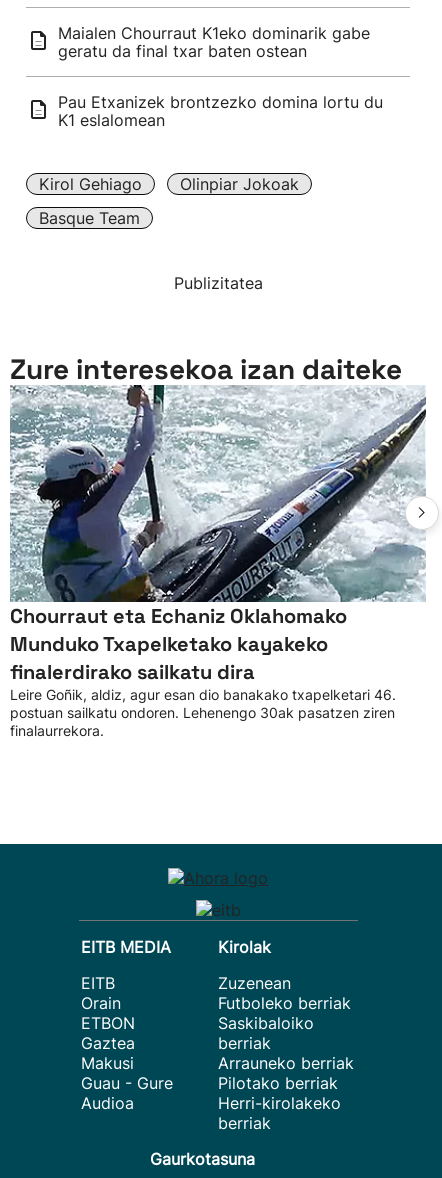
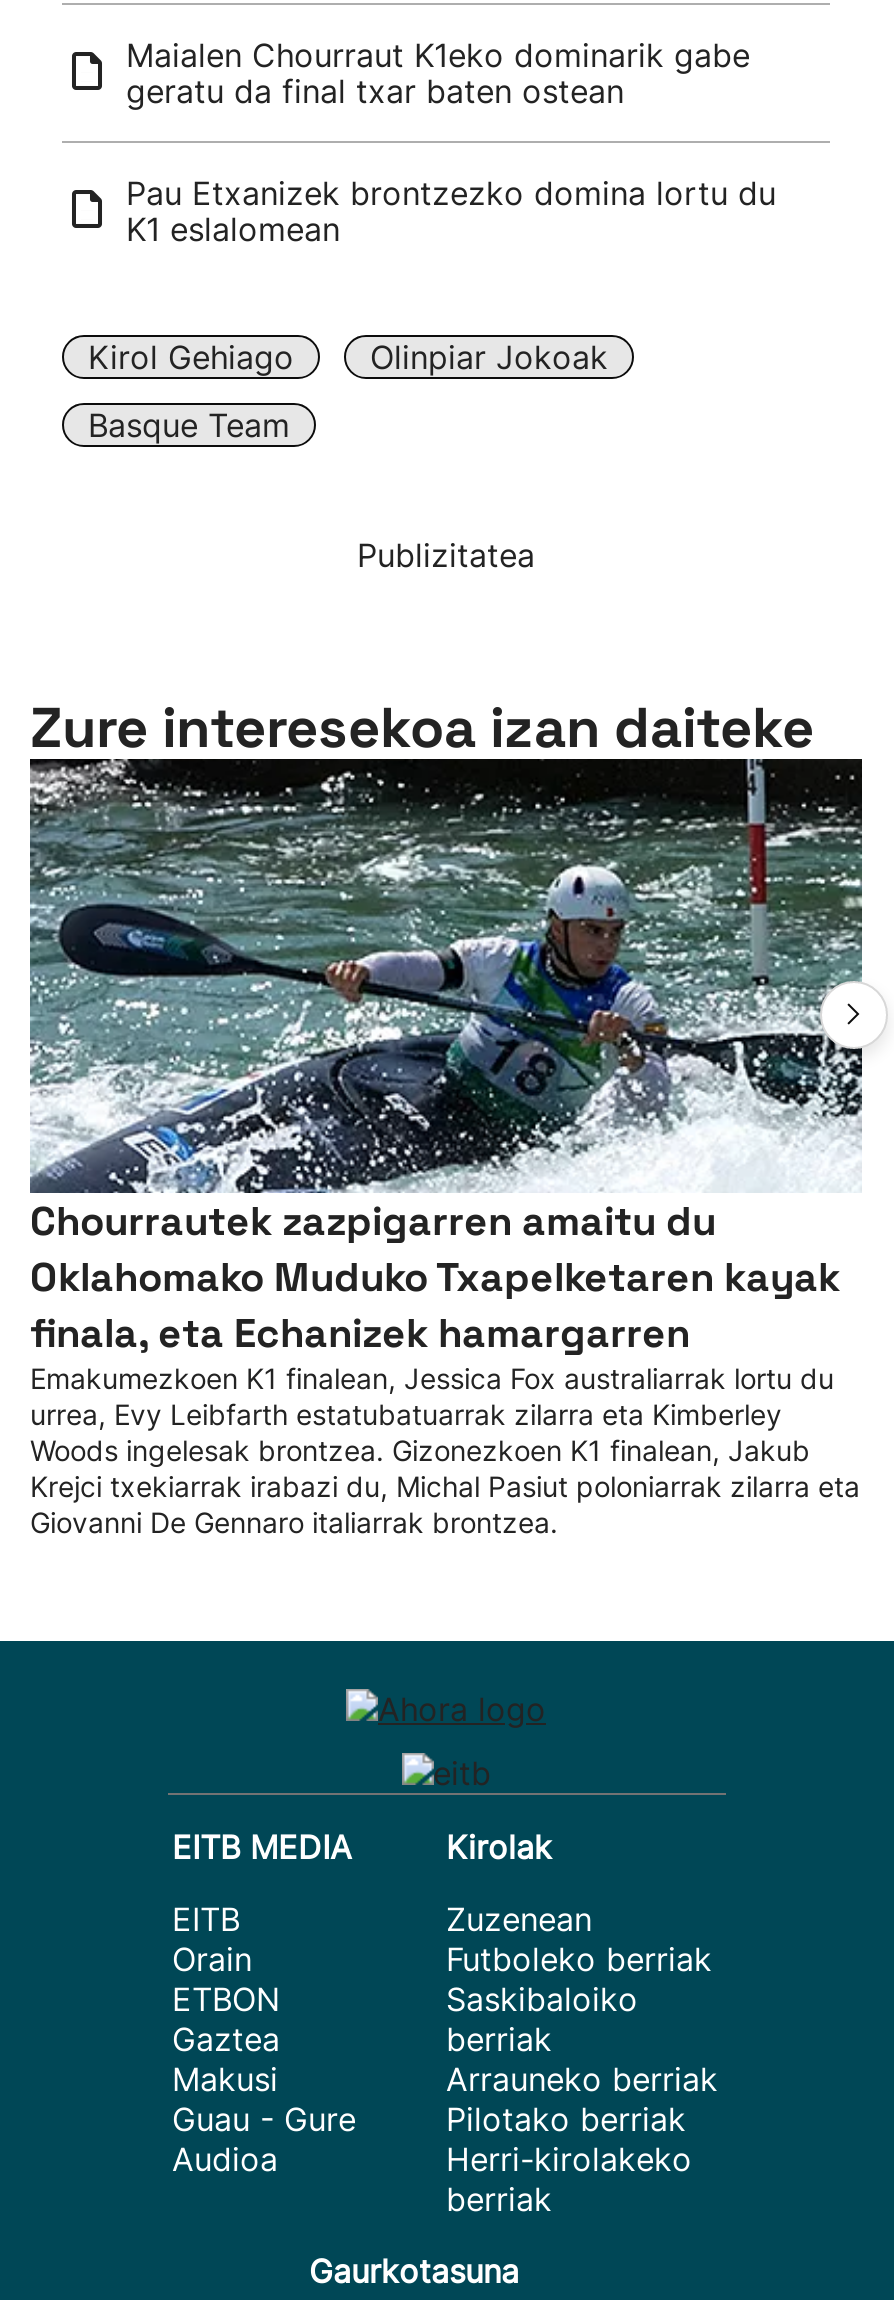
- [image]
- Chourraut eta Echaniz Oklahomako
- Munduko Txapelketako kayakeko
- finalerdirako sailkatu dira
- Leire Goñik, aldiz, agur esan dio banakako txapelketari 46.
- postuan sailkatu ondoren. Lehenengo 30ak pasatzen ziren
- finalaurrekora.
+ [image]
+ Chourrautek zazpigarren amaitu du
+ Oklahomako Muduko Txapelketaren kayak
+ finala, eta Echanizek hamargarren
+ Emakumezkoen K1 finalean, Jessica Fox australiarrak lortu du
+ urrea, Evy Leibfarth estatubatuarrak zilarra eta Kimberley
+ Woods ingelesak brontzea. Gizonezkoen K1 finalean, Jakub
+ Krejci txekiarrak irabazi du, Michal Pasiut poloniarrak zilarra eta
+ Giovanni De Gennaro italiarrak brontzea.
